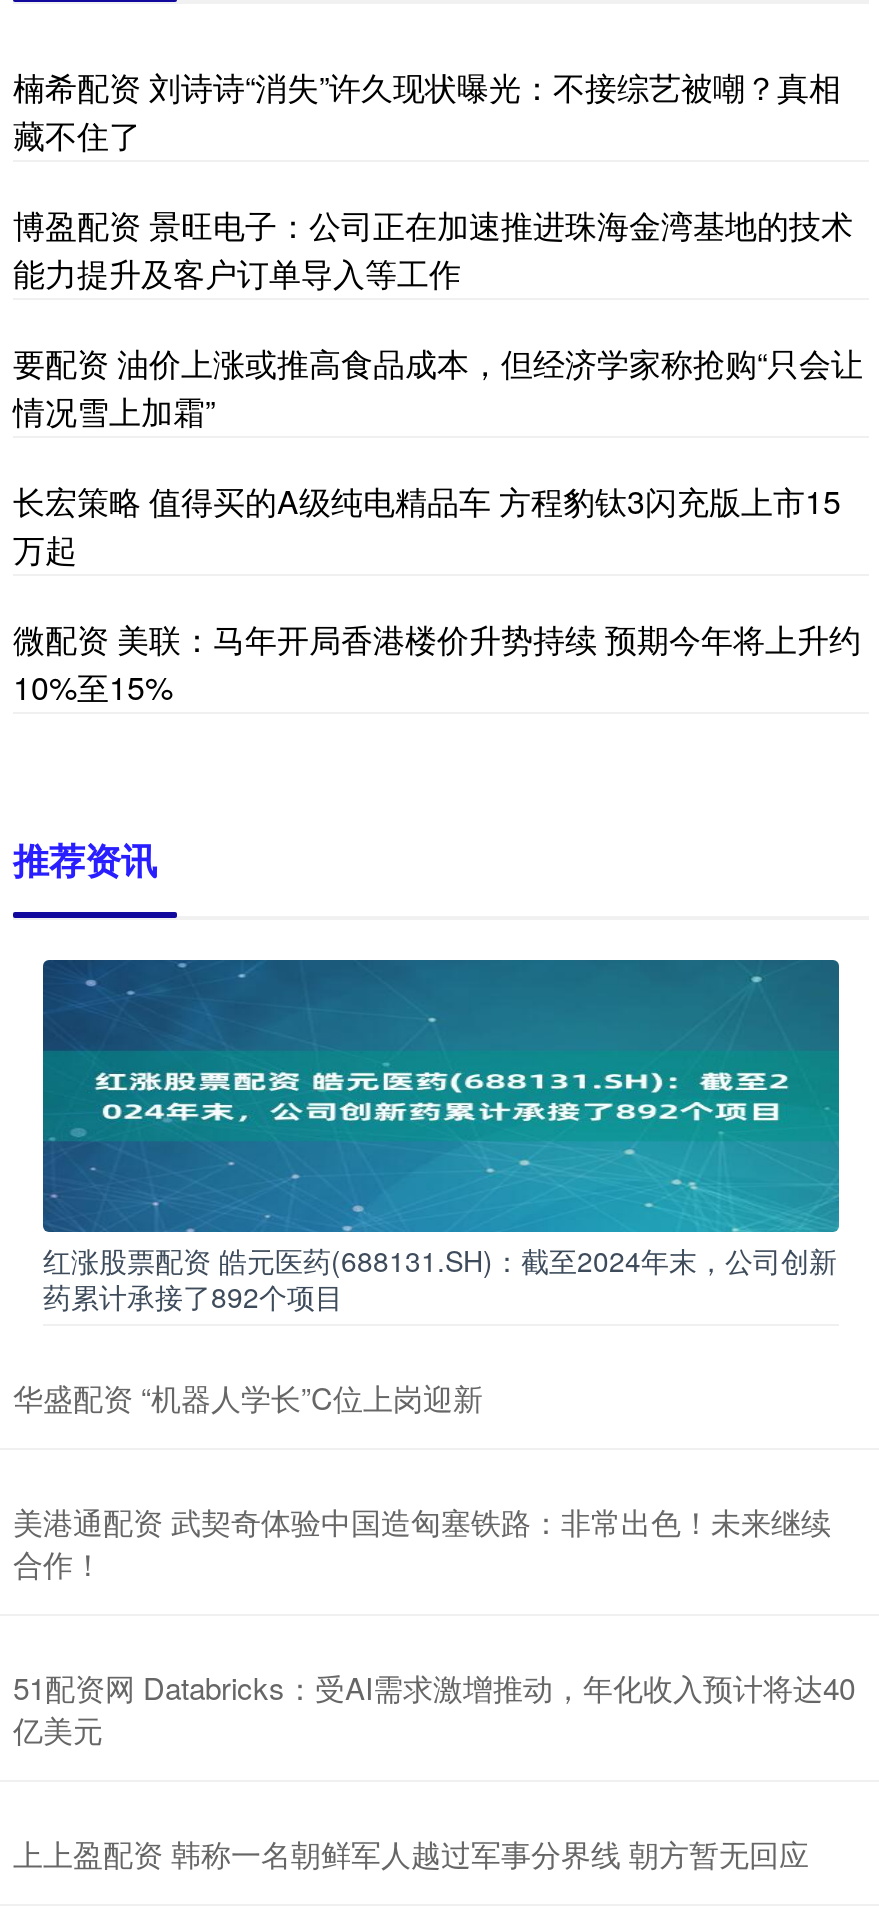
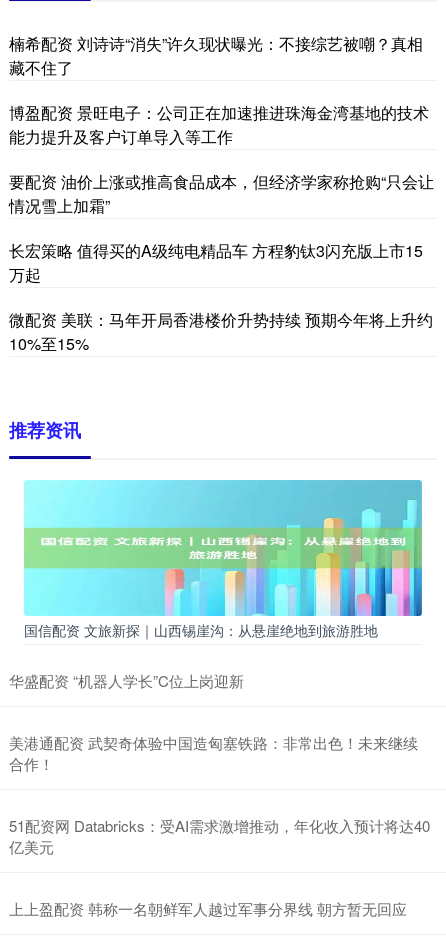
- [image]
- 红涨股票配资 皓元医药(688131.SH)：截至2024年末，公司创新
- 药累计承接了892个项目
+ [image]
+ 国信配资 文旅新探｜山西锡崖沟：从悬崖绝地到旅游胜地
